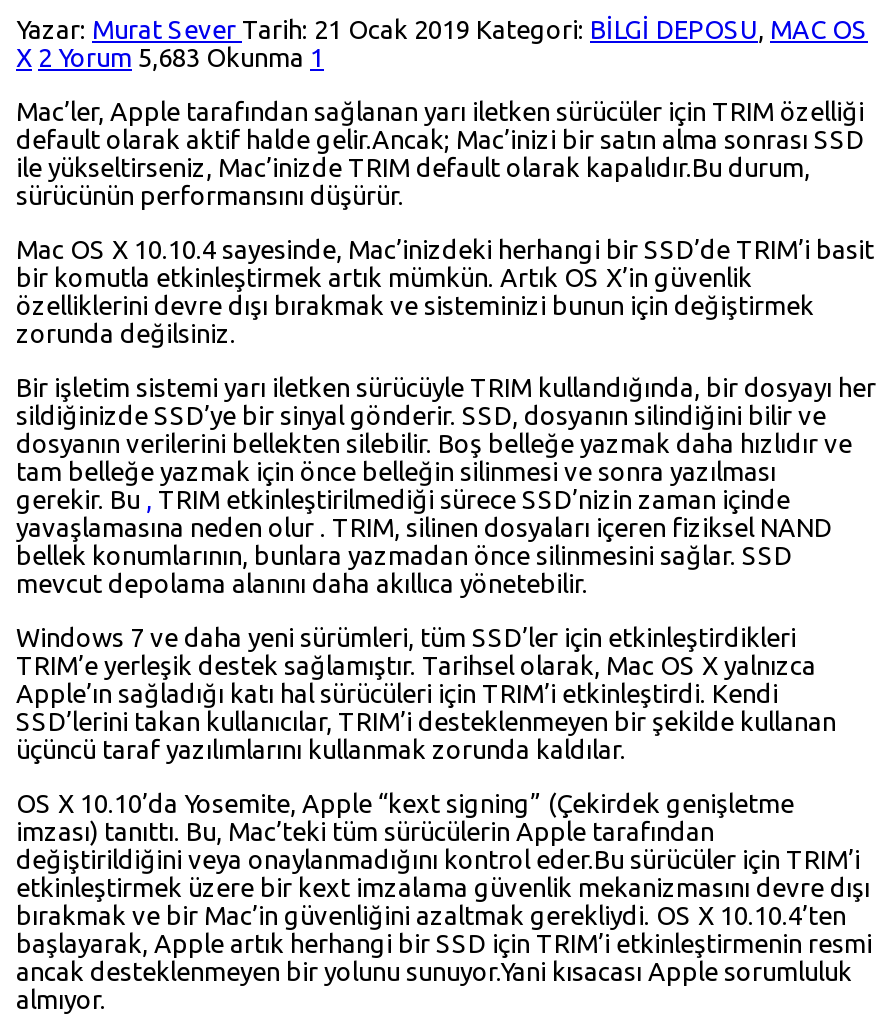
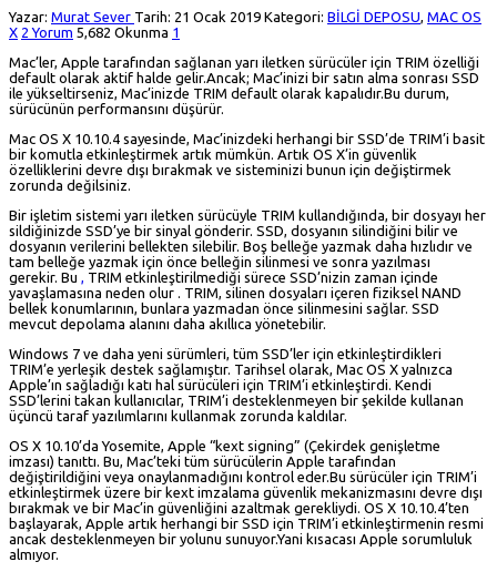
- X 2 Yorum 5,683 Okunma 1
+ X 2 Yorum 5,682 Okunma 1
